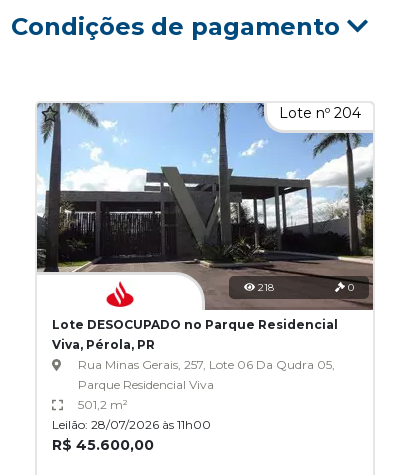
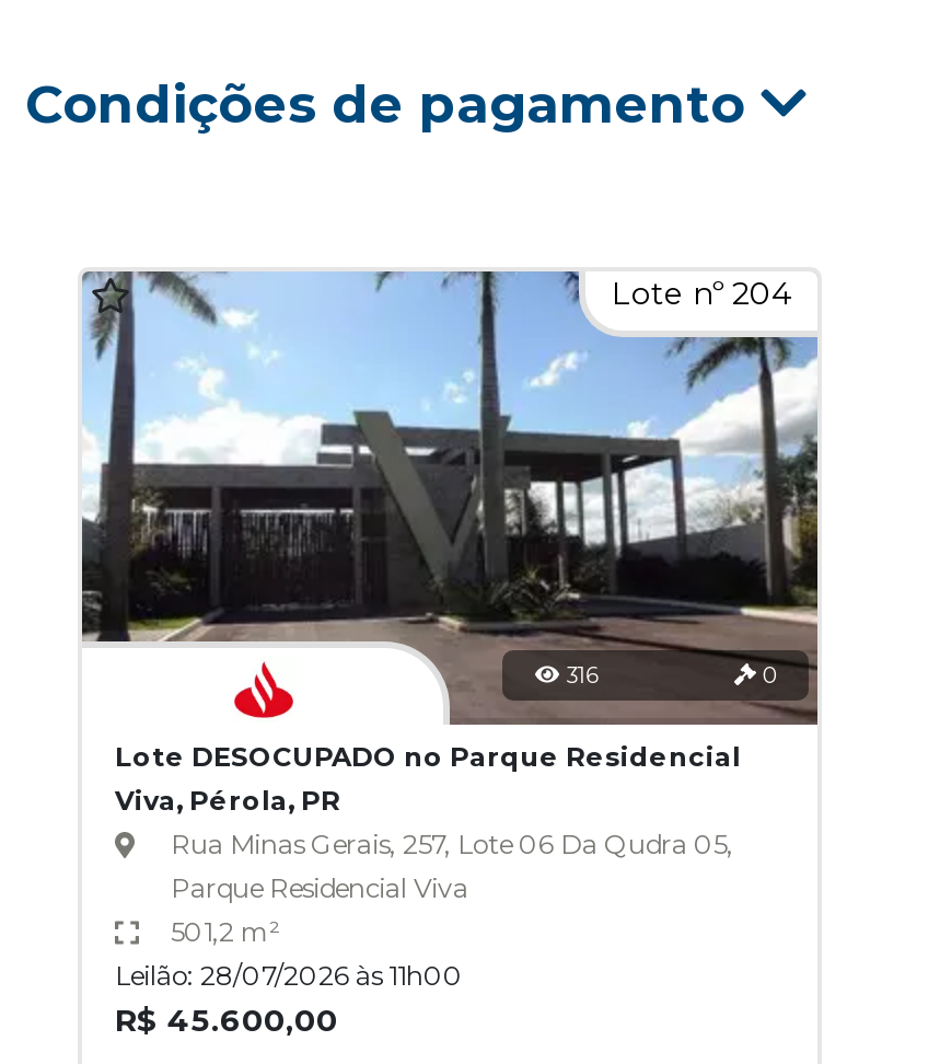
- 218
+ 316
